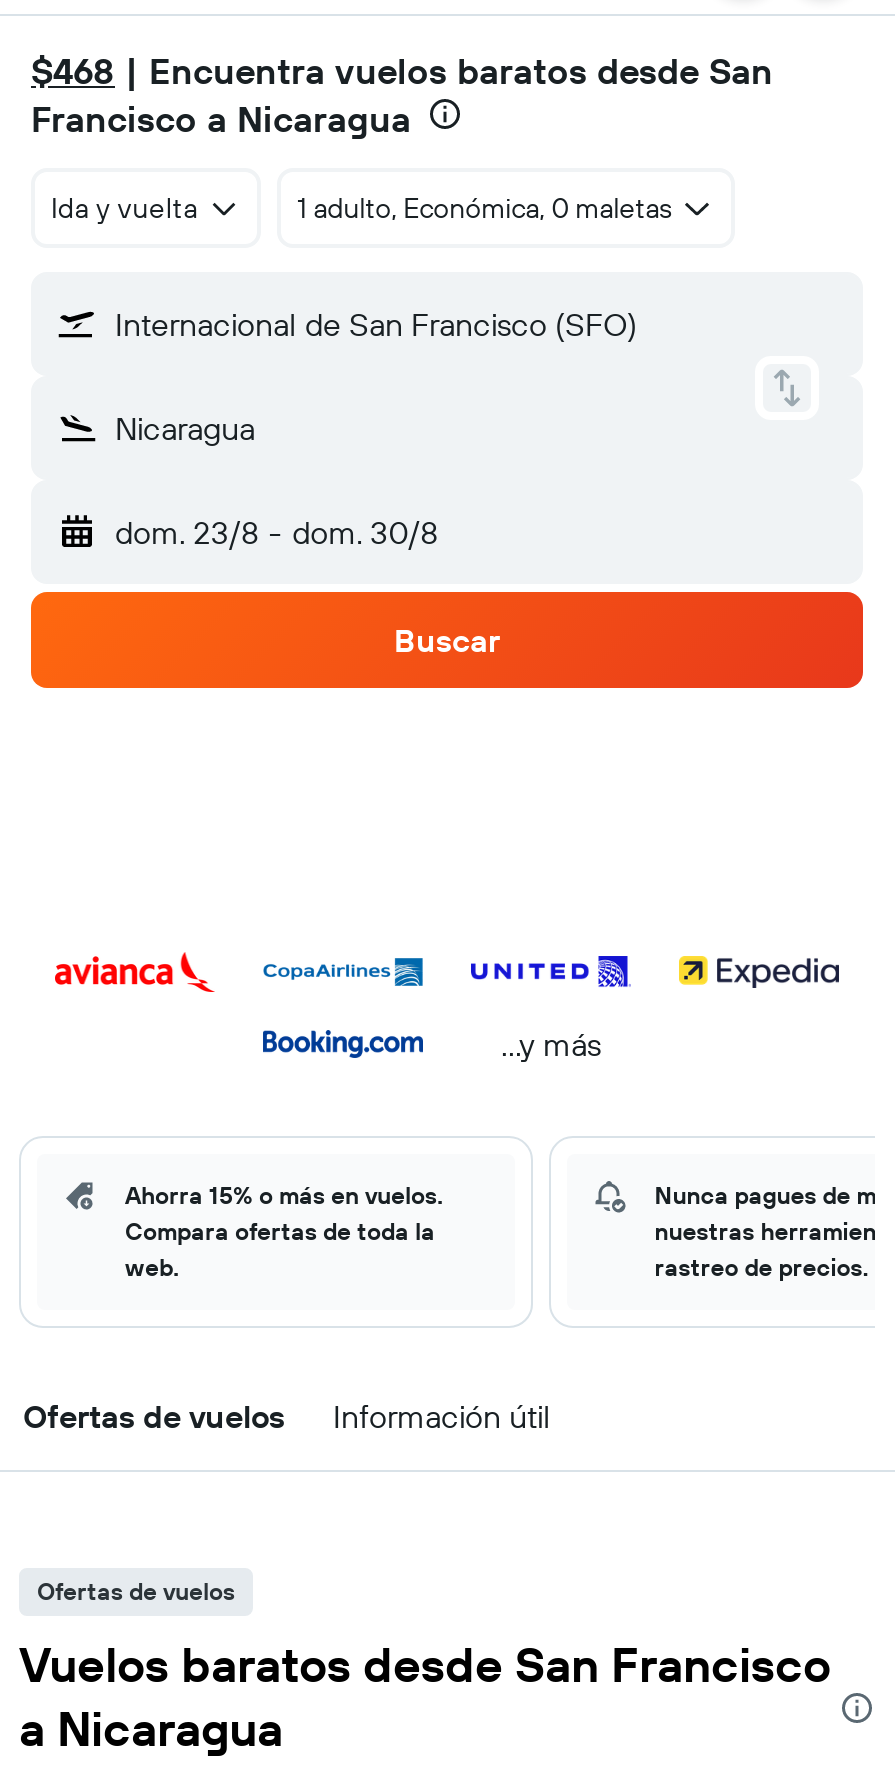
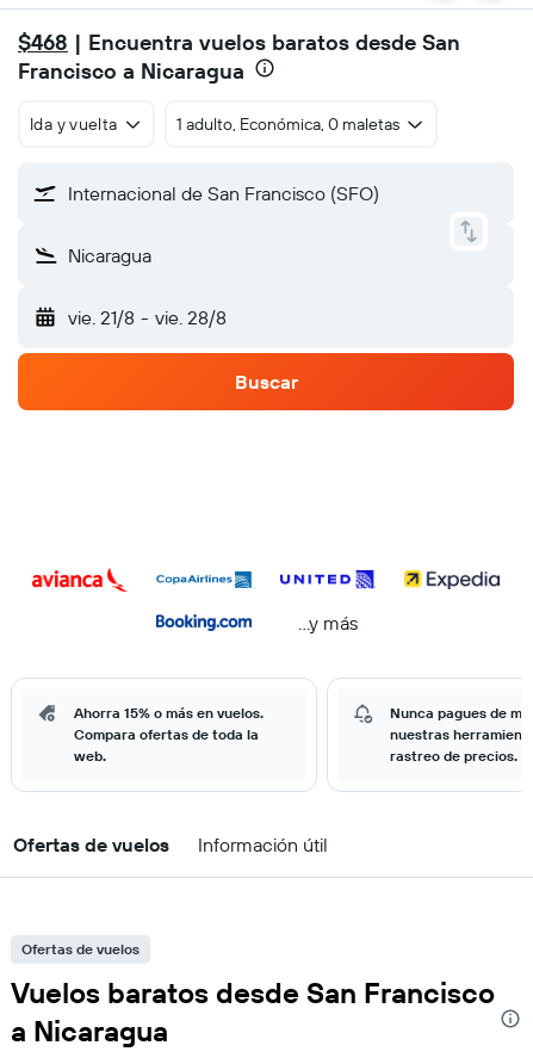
- dom. 23/8 - dom. 30/8
+ vie. 21/8 - vie. 28/8
